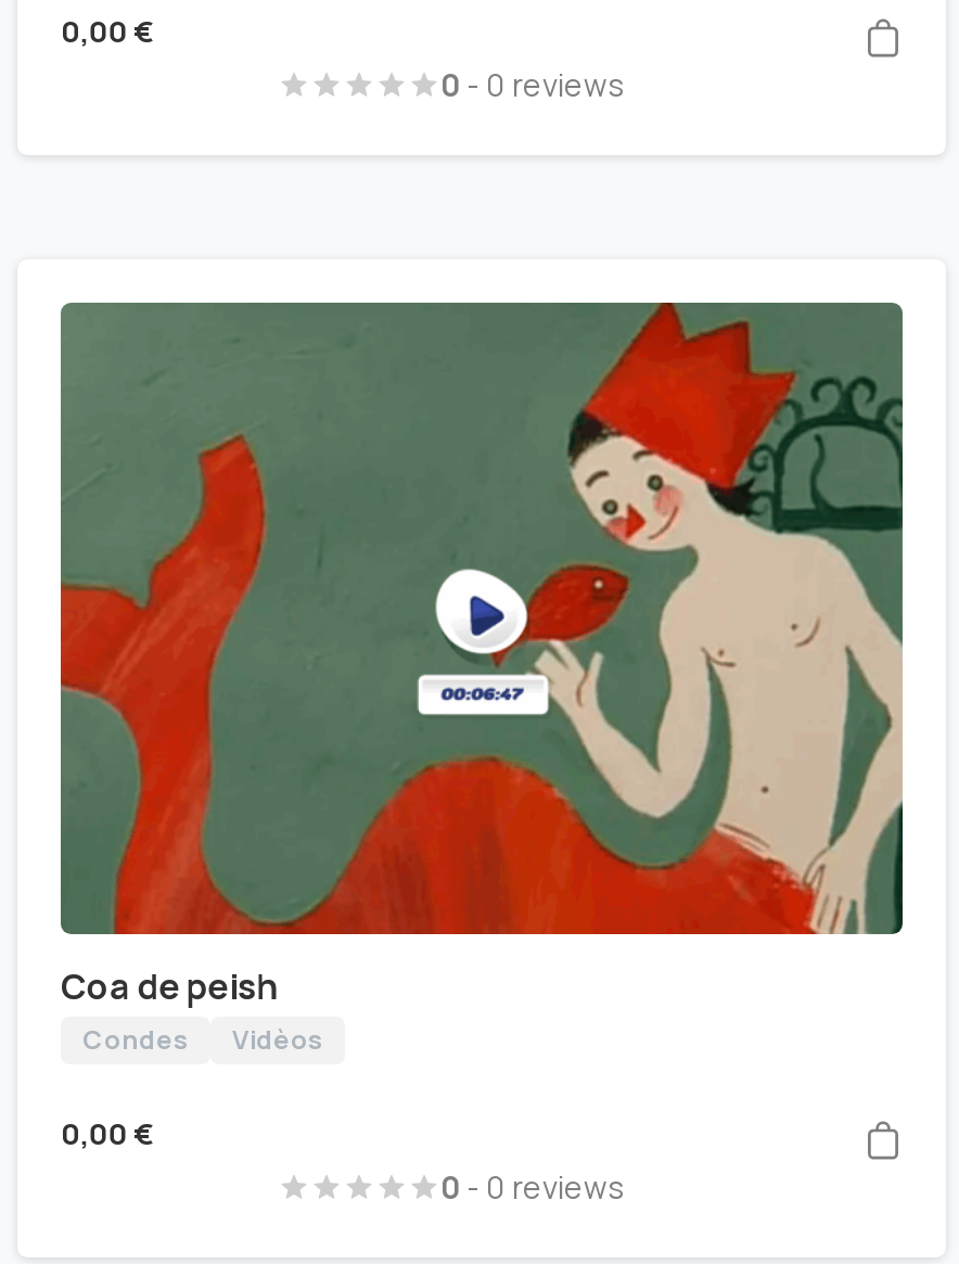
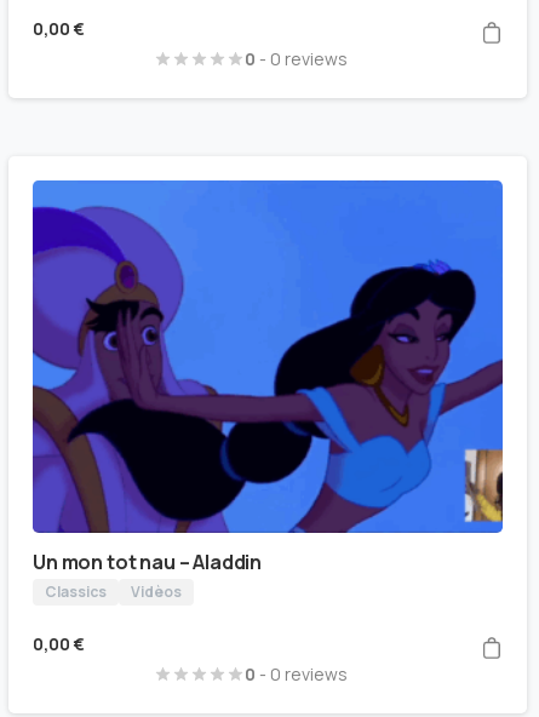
- [image]
- Coa de peish
- Condes
+ [image]
+ Un mon tot nau – Aladdin
+ Classics
